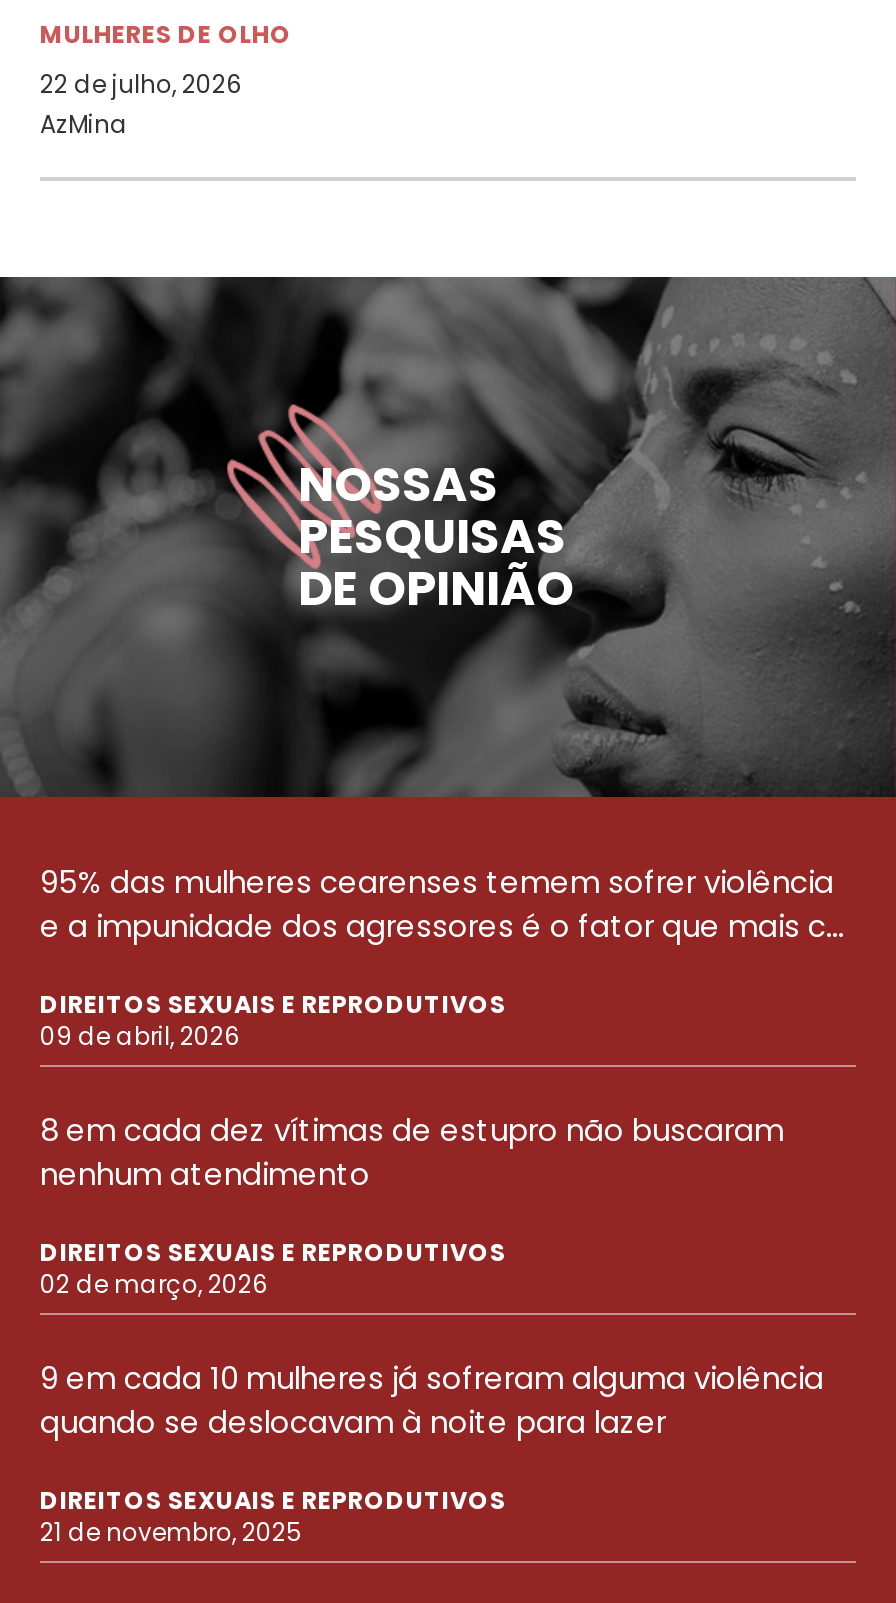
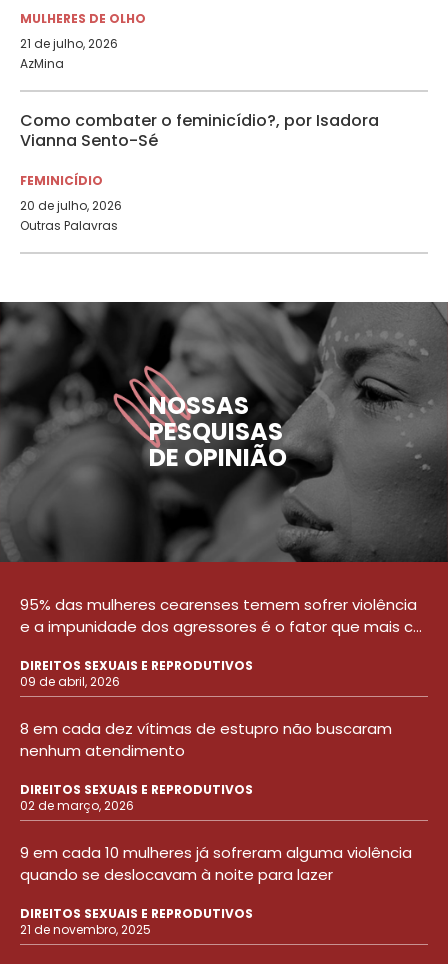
- 22 de julho, 2026
+ 21 de julho, 2026

+ Como combater o feminicídio?, por Isadora
+ Vianna Sento-Sé
+ FEMINICÍDIO
+ 20 de julho, 2026
+ Outras Palavras
